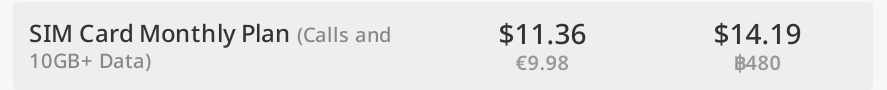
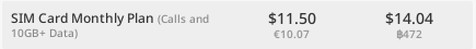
- $11.36
+ $11.50

- $14.19
+ $14.04

- €9.98
+ €10.07

- ฿480
+ ฿472
